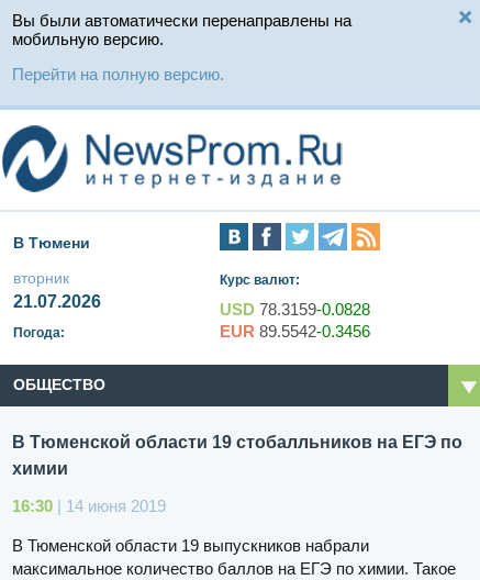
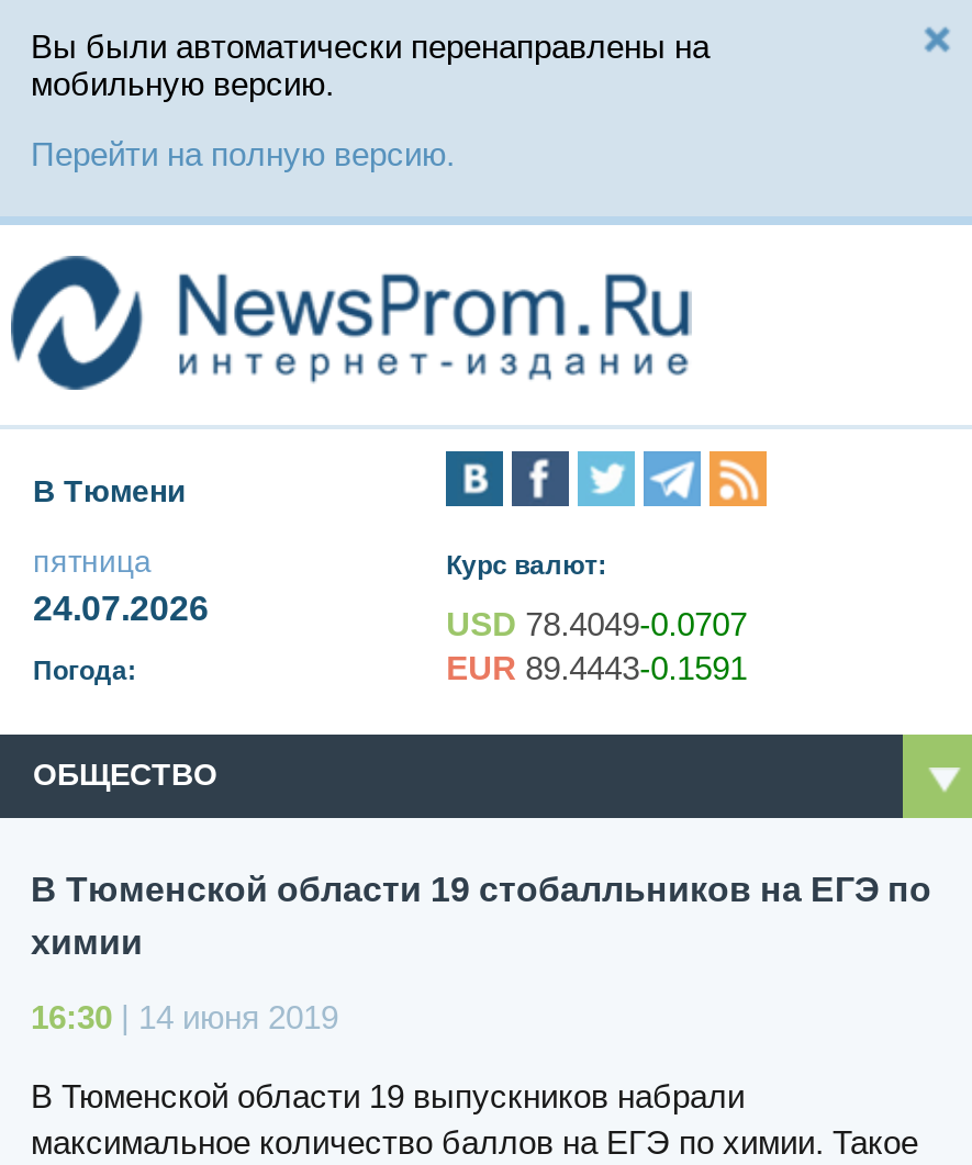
- вторник
- 21.07.2026
+ пятница
+ 24.07.2026

- USD 78.3159-0.0828
+ USD 78.4049-0.0707

- EUR 89.5542-0.3456
+ EUR 89.4443-0.1591
